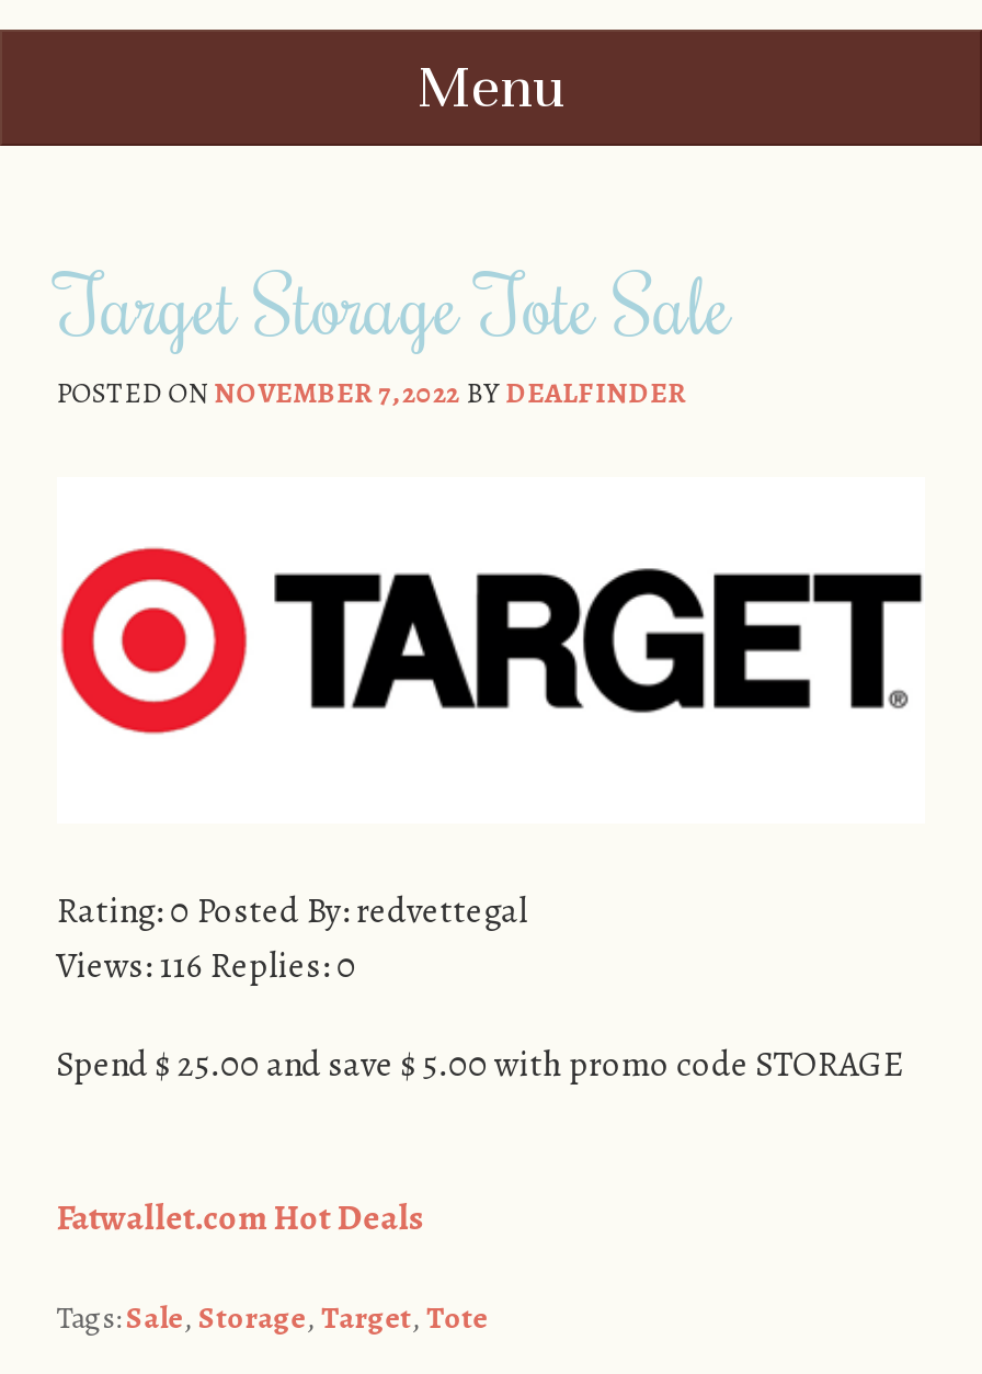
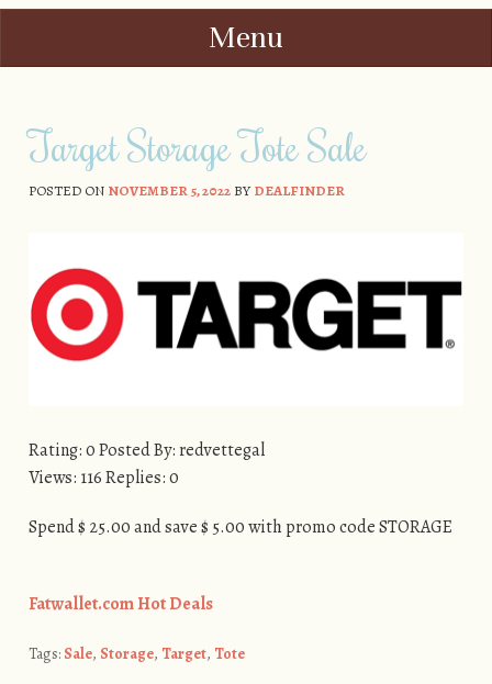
- POSTED ON NOVEMBER 7, 2022 BY DEALFINDER
+ POSTED ON NOVEMBER 5, 2022 BY DEALFINDER
